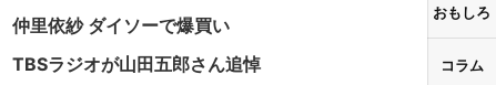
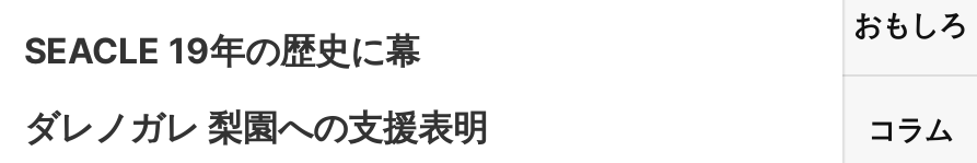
- 仲里依紗 ダイソーで爆買い
+ SEACLE 19年の歴史に幕

- TBSラジオが山田五郎さん追悼
+ ダレノガレ 梨園への支援表明
